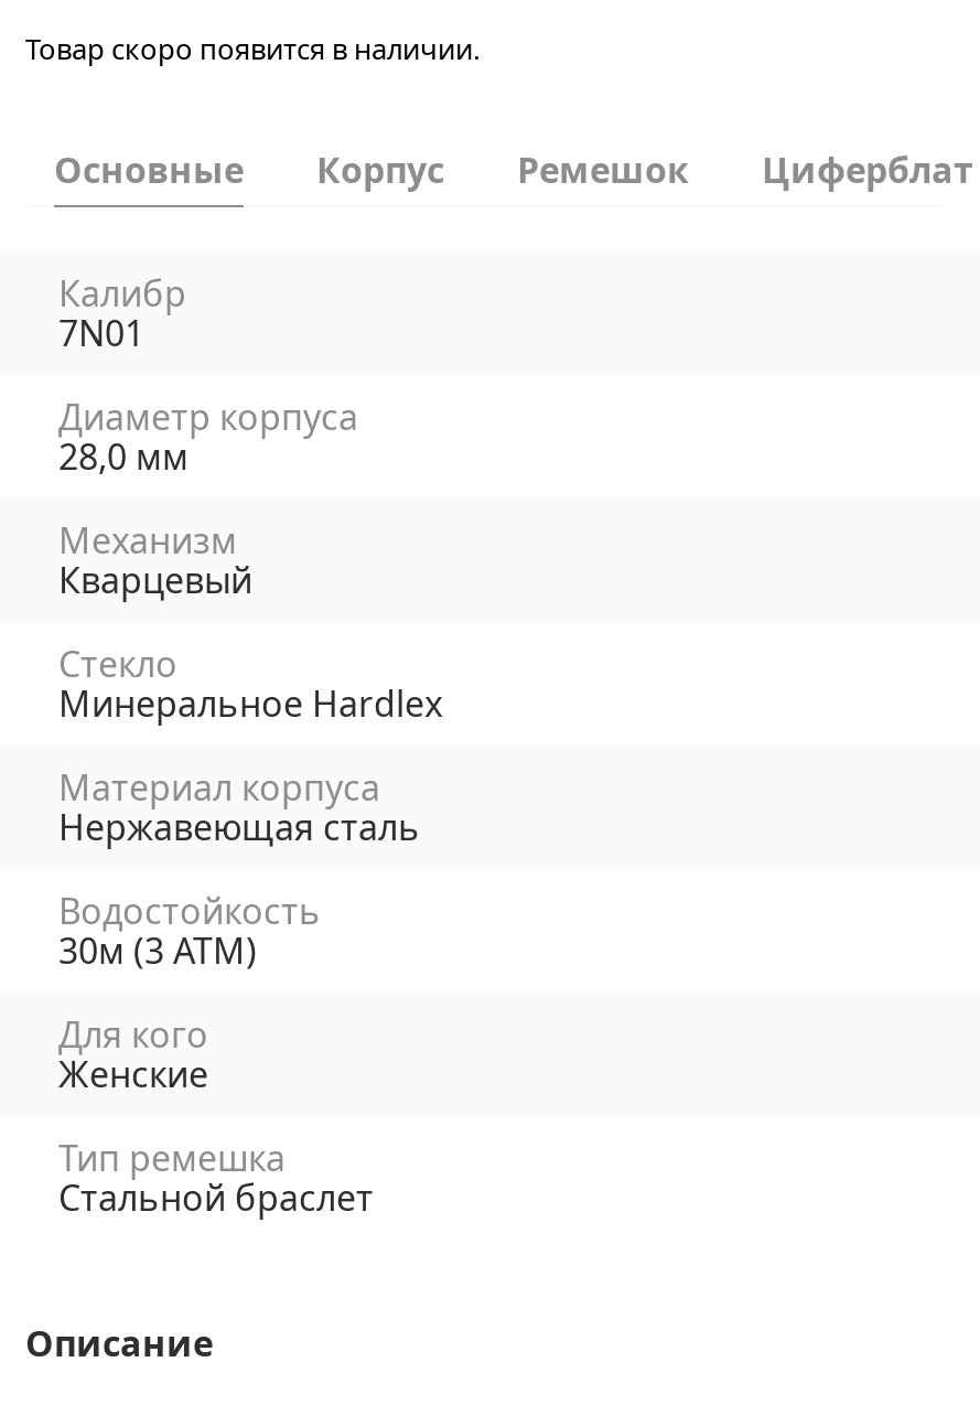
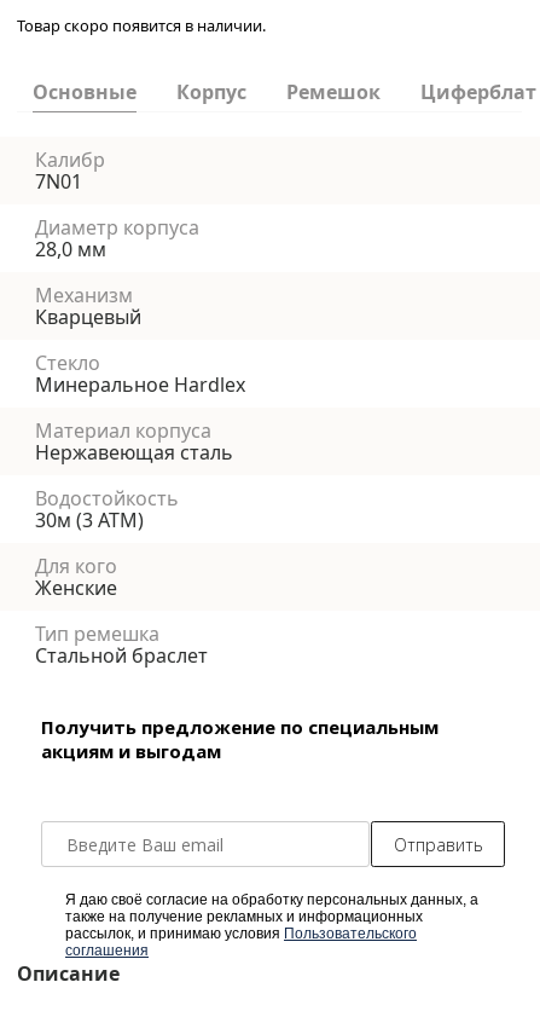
+ Получить предложение по специальным
+ акциям и выгодам

+ Отправить
+ Я даю своё согласие на обработку персональных данных, а
+ также на получение рекламных и информационных
+ рассылок, и принимаю условия Пользовательского
+ соглашения
